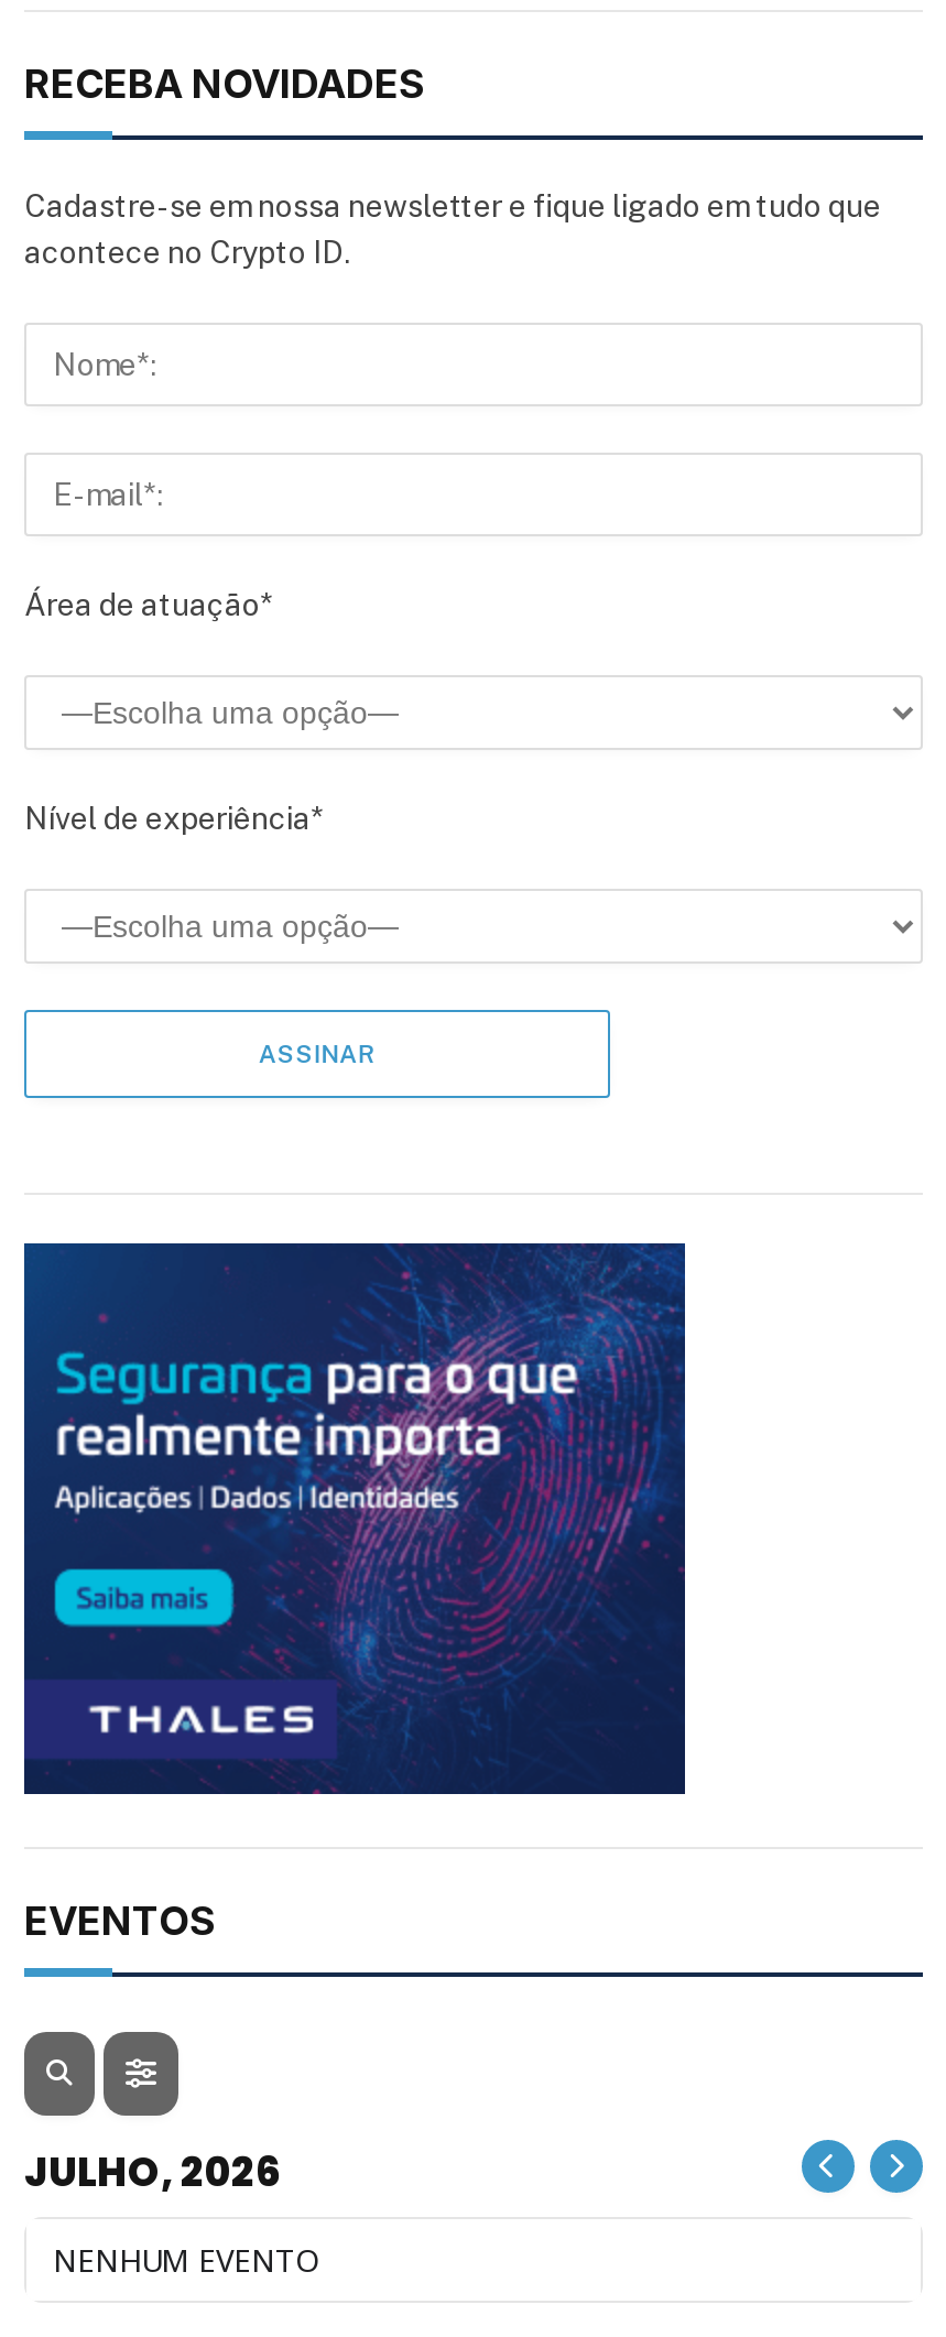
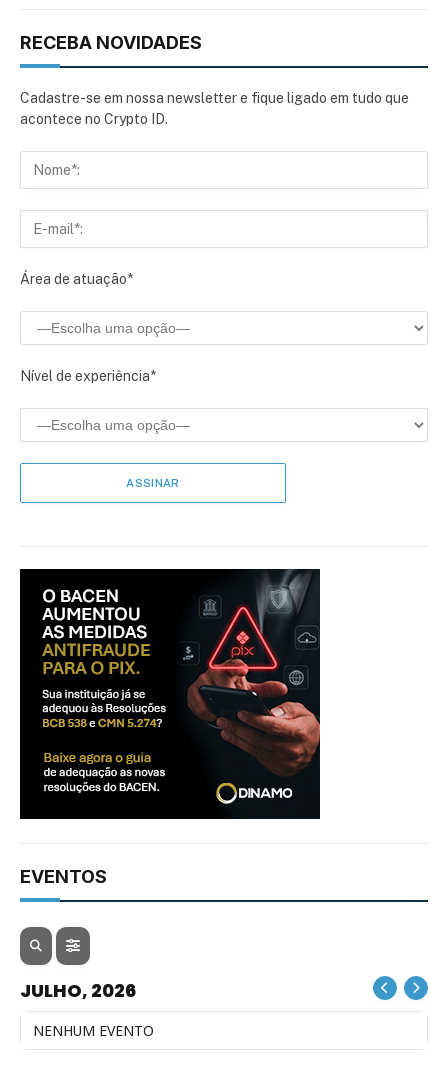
- [image]
+ [image]
